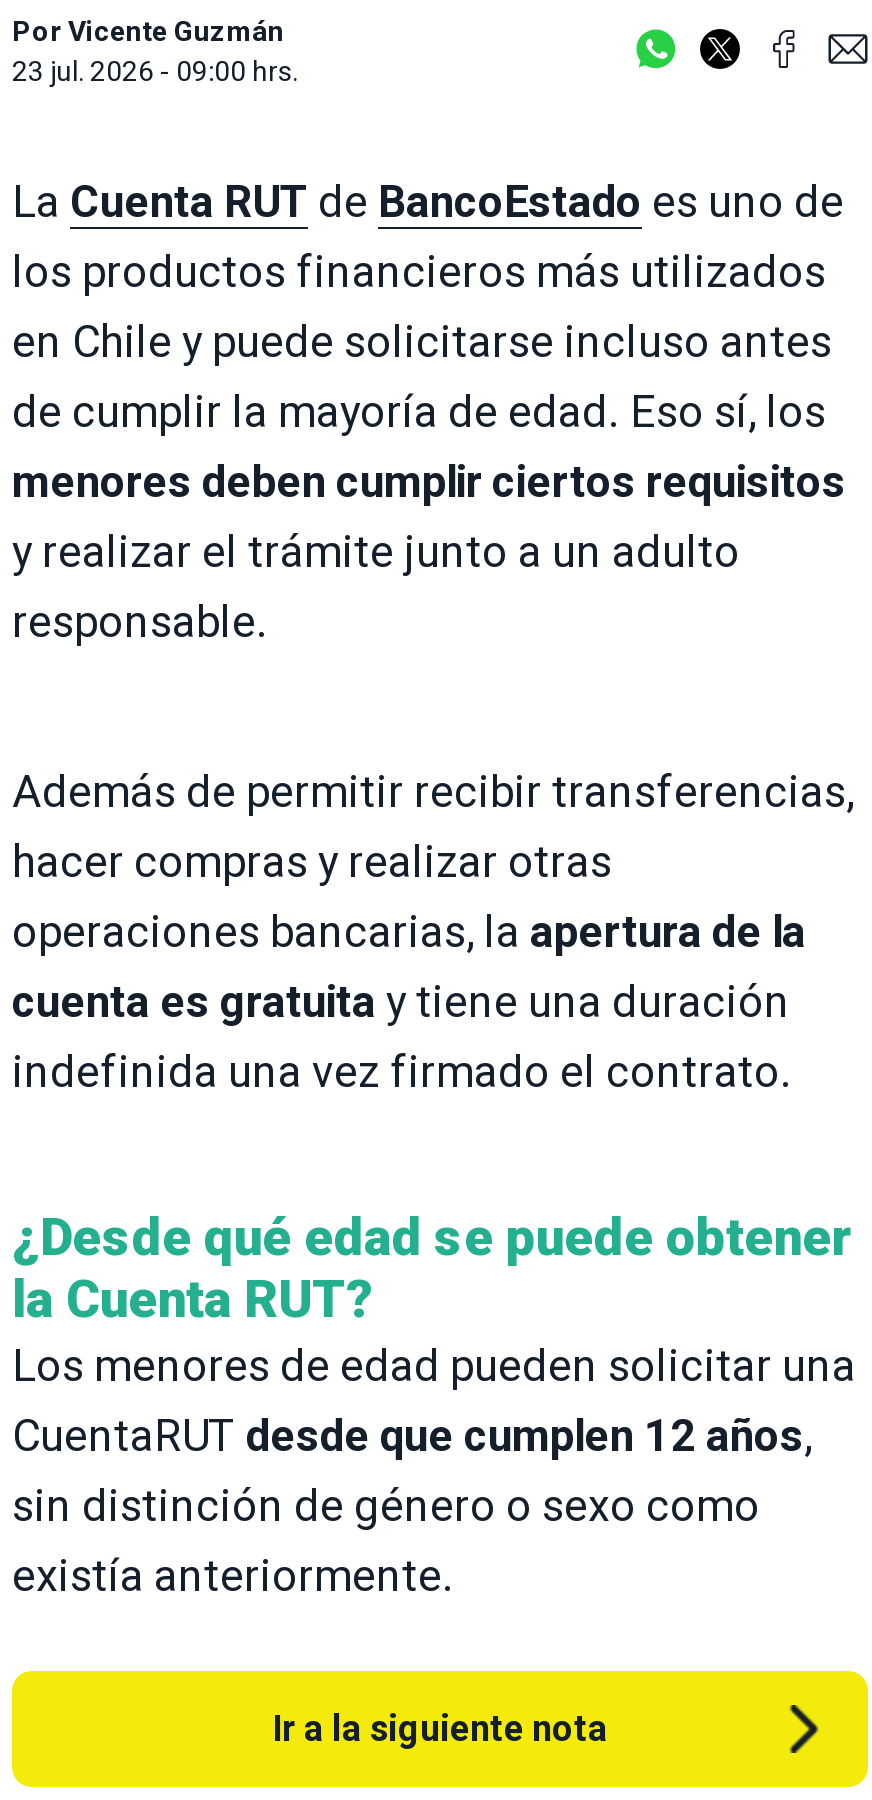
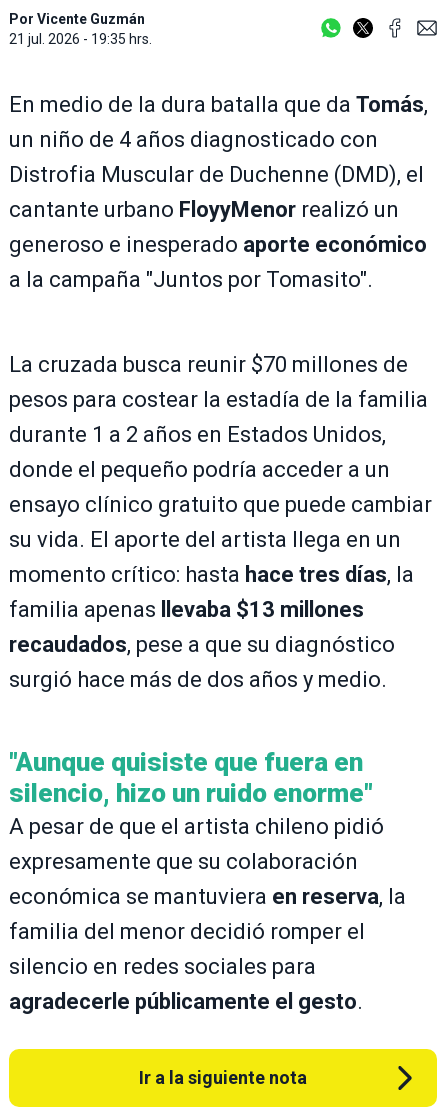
- 23 jul. 2026 - 09:00 hrs.
+ 21 jul. 2026 - 19:35 hrs.

- La Cuenta RUT de BancoEstado es uno de
- los productos financieros más utilizados
- en Chile y puede solicitarse incluso antes
- de cumplir la mayoría de edad. Eso sí, los
- menores deben cumplir ciertos requisitos
- y realizar el trámite junto a un adulto
- responsable.
+ En medio de la dura batalla que da Tomás,
+ un niño de 4 años diagnosticado con
+ Distrofia Muscular de Duchenne (DMD), el
+ cantante urbano FloyyMenor realizó un
+ generoso e inesperado aporte económico
+ a la campaña "Juntos por Tomasito".

- Además de permitir recibir transferencias,
- hacer compras y realizar otras
- operaciones bancarias, la apertura de la
- cuenta es gratuita y tiene una duración
- indefinida una vez firmado el contrato.
+ La cruzada busca reunir $70 millones de
+ pesos para costear la estadía de la familia
+ durante 1 a 2 años en Estados Unidos,
+ donde el pequeño podría acceder a un
+ ensayo clínico gratuito que puede cambiar
+ su vida. El aporte del artista llega en un
+ momento crítico: hasta hace tres días, la
+ familia apenas llevaba $13 millones
+ recaudados, pese a que su diagnóstico
+ surgió hace más de dos años y medio.

- ¿Desde qué edad se puede obtener
- la Cuenta RUT?
- Los menores de edad pueden solicitar una
- CuentaRUT desde que cumplen 12 años,
- sin distinción de género o sexo como
- existía anteriormente.
+ "Aunque quisiste que fuera en
+ silencio, hizo un ruido enorme"
+ A pesar de que el artista chileno pidió
+ expresamente que su colaboración
+ económica se mantuviera en reserva, la
+ familia del menor decidió romper el
+ silencio en redes sociales para
+ agradecerle públicamente el gesto.
